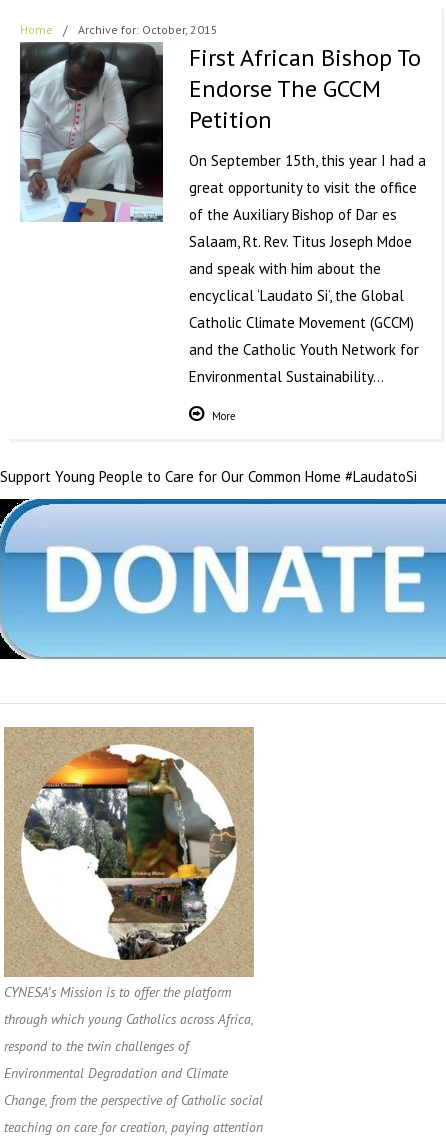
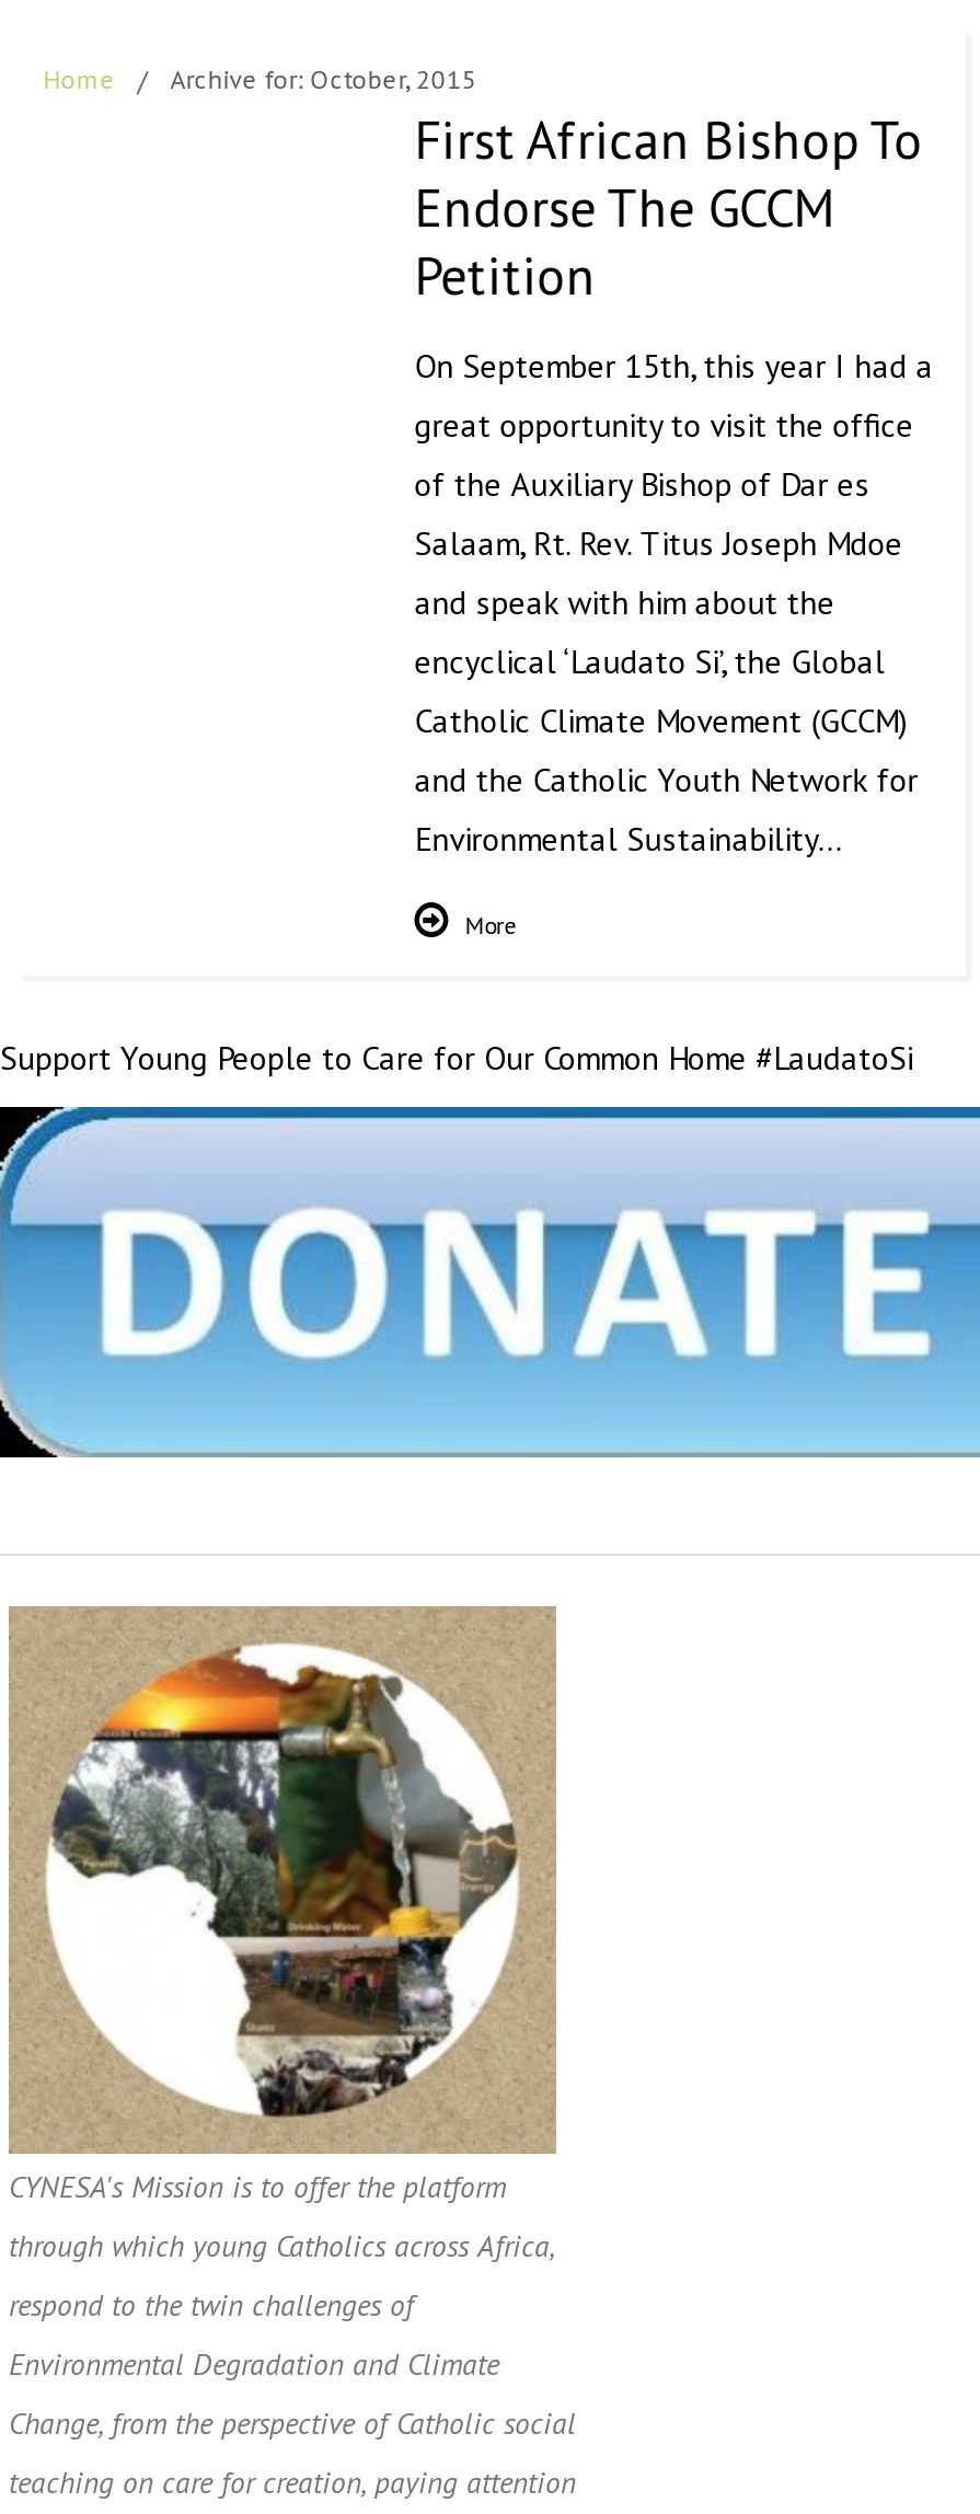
- [image]
